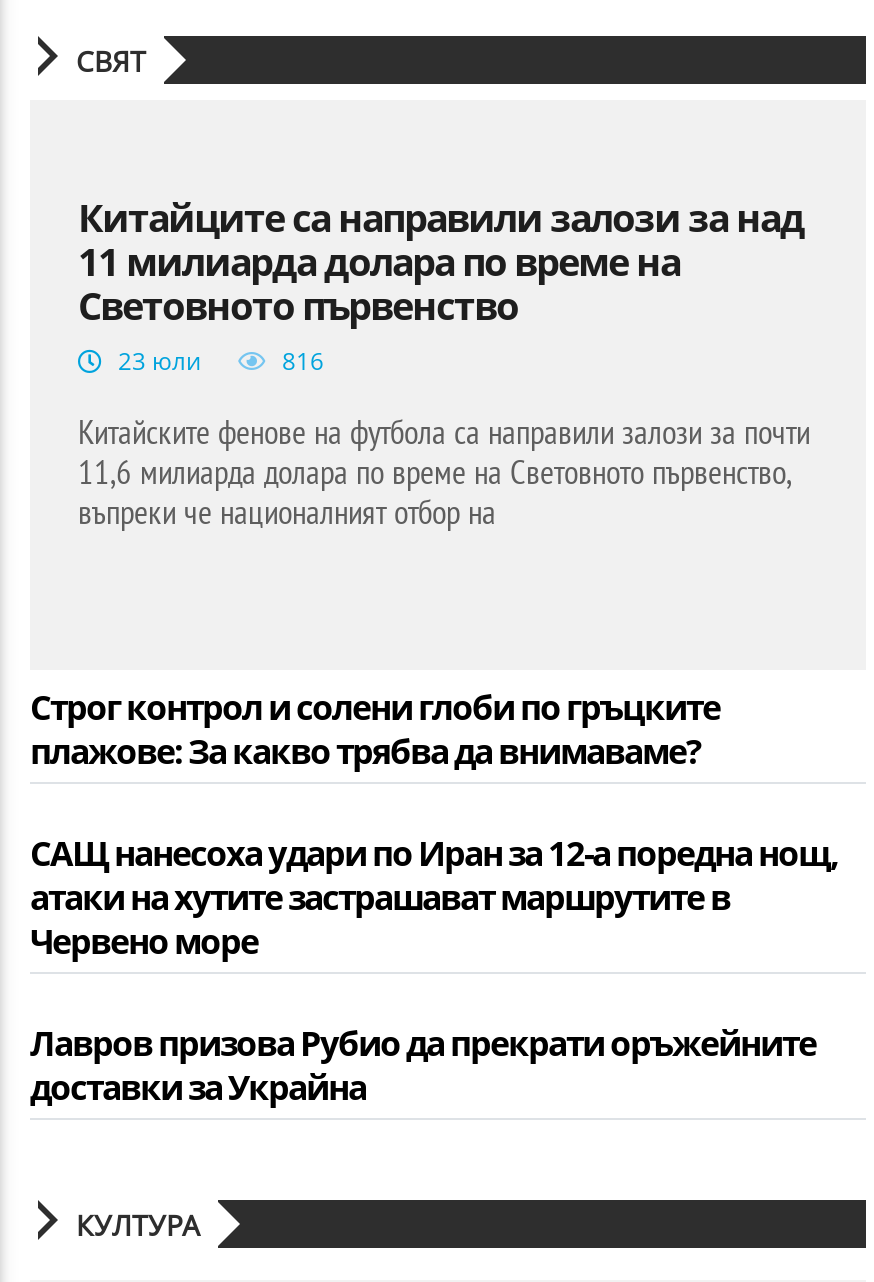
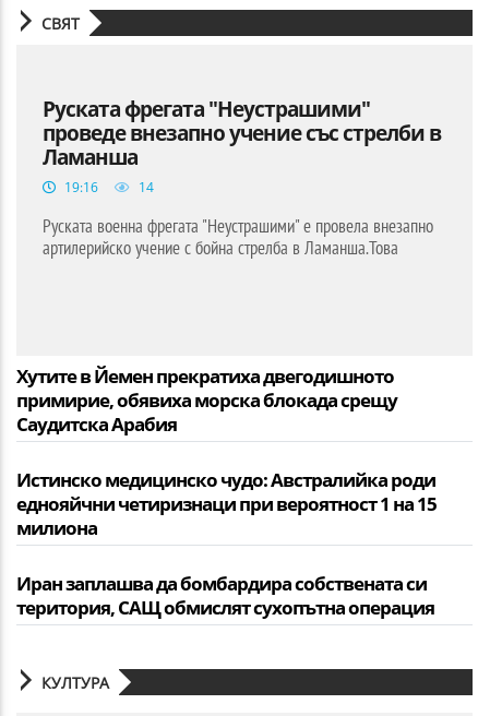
- Китайците са направили залози за над
- 11 милиарда долара по време на
- Световното първенство
- 23 юли
- 816
+ Руската фрегата "Неустрашими"
+ проведе внезапно учение със стрелби в
+ Ламанша
+ 19:16
+ 14

- Китайските фенове на футбола са направили залози за почти
- 11,6 милиарда долара по време на Световното първенство,
- въпреки че националният отбор на
+ Руската военна фрегата "Неустрашими" е провела внезапно
+ артилерийско учение с бойна стрелба в Ламанша.Това

- Строг контрол и солени глоби по гръцките
- плажове: За какво трябва да внимаваме?
+ Хутите в Йемен прекратиха двегодишното
+ примирие, обявиха морска блокада срещу
+ Саудитска Арабия

- САЩ нанесоха удари по Иран за 12-а поредна нощ,
- атаки на хутите застрашават маршрутите в
- Червено море
+ Истинско медицинско чудо: Австралийка роди
+ еднояйчни четиризнаци при вероятност 1 на 15
+ милиона

- Лавров призова Рубио да прекрати оръжейните
- доставки за Украйна
+ Иран заплашва да бомбардира собствената си
+ територия, САЩ обмислят сухопътна операция
